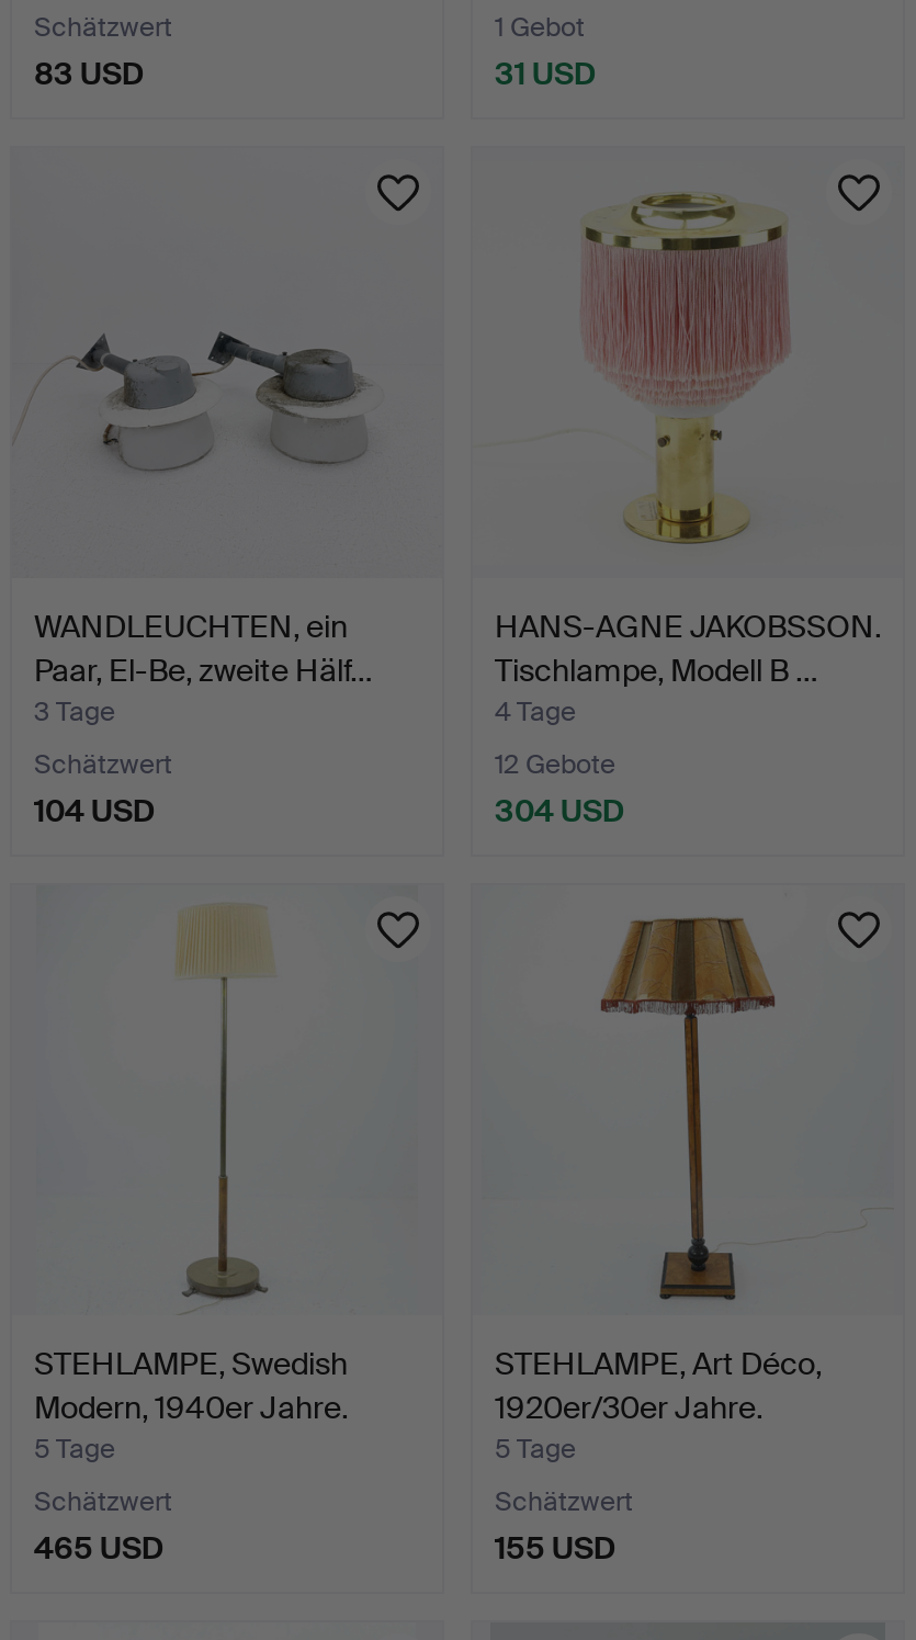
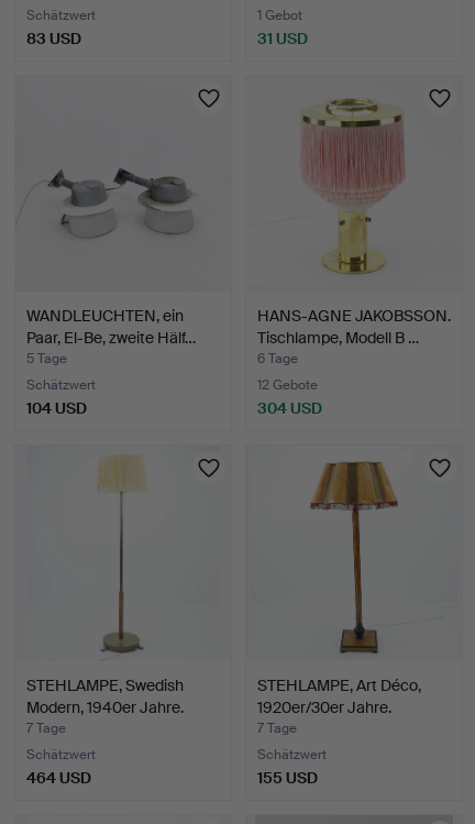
- 3 Tage
+ 5 Tage

- 4 Tage
+ 6 Tage

- 5 Tage
+ 7 Tage

- 5 Tage
+ 7 Tage

- 465 USD
+ 464 USD
